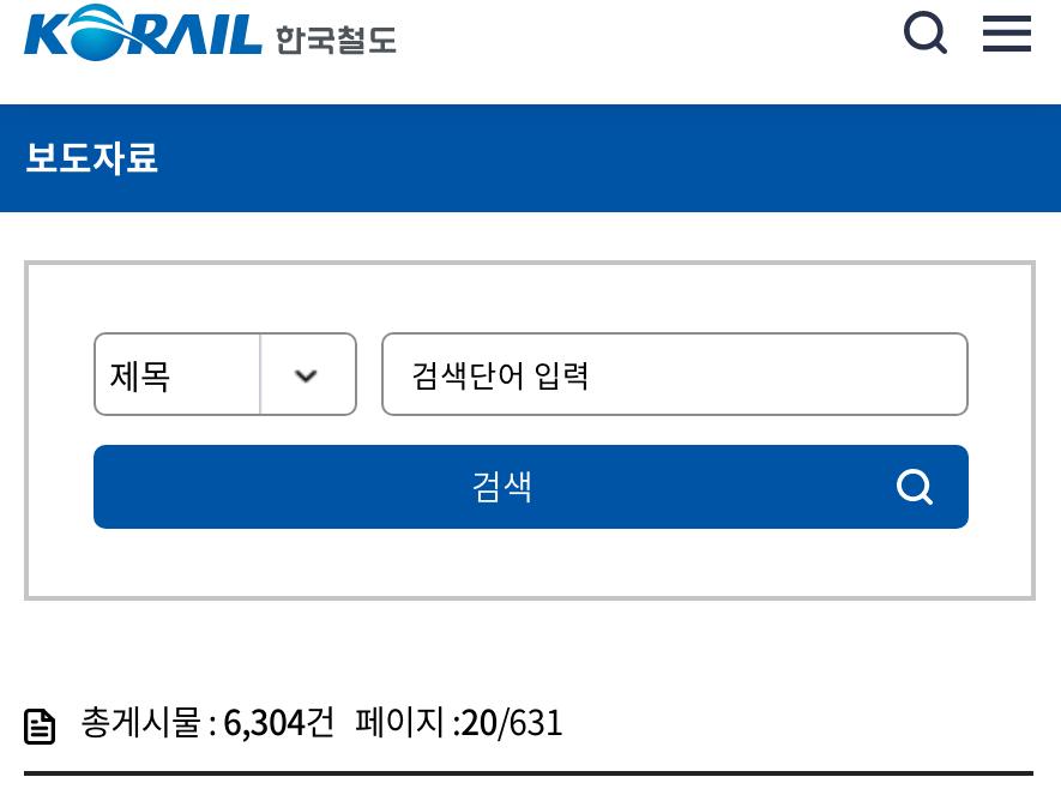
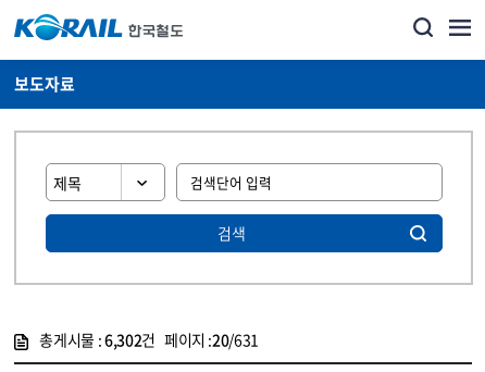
- 총게시물 : 6,304건 페이지 : 20/631
+ 총게시물 : 6,302건 페이지 : 20/631
